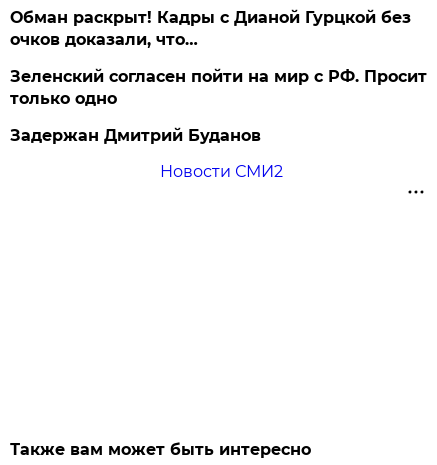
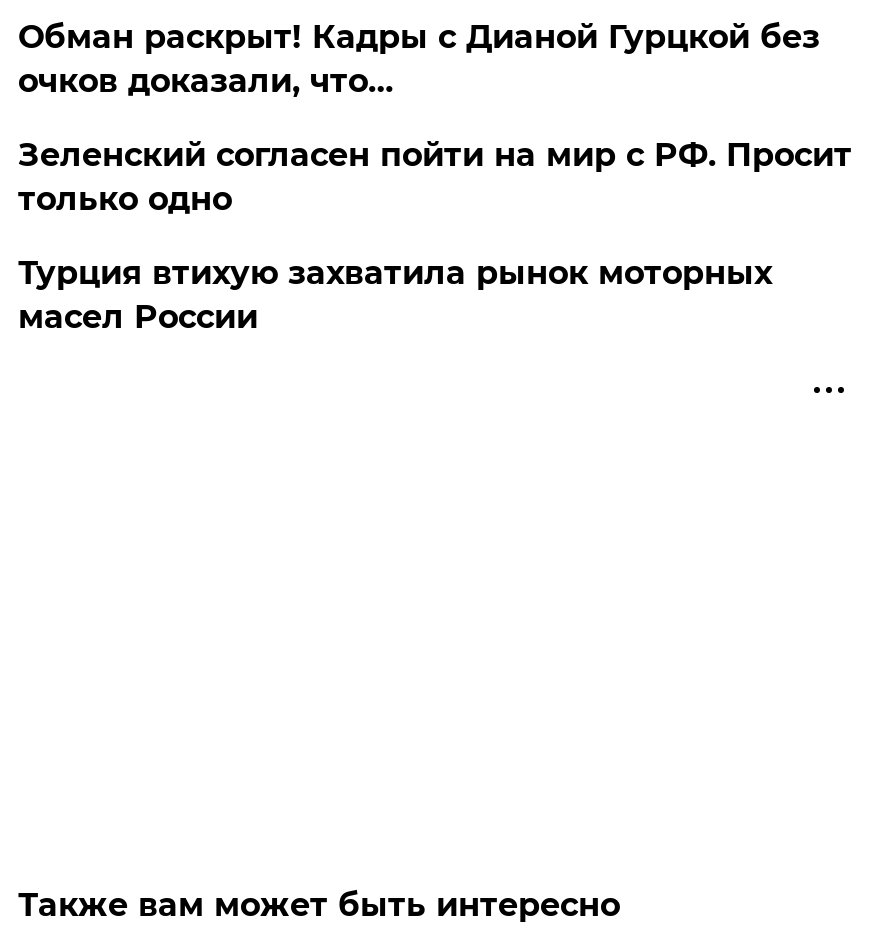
- Задержан Дмитрий Буданов
- Новости СМИ2
+ Турция втихую захватила рынок моторных
+ масел России
